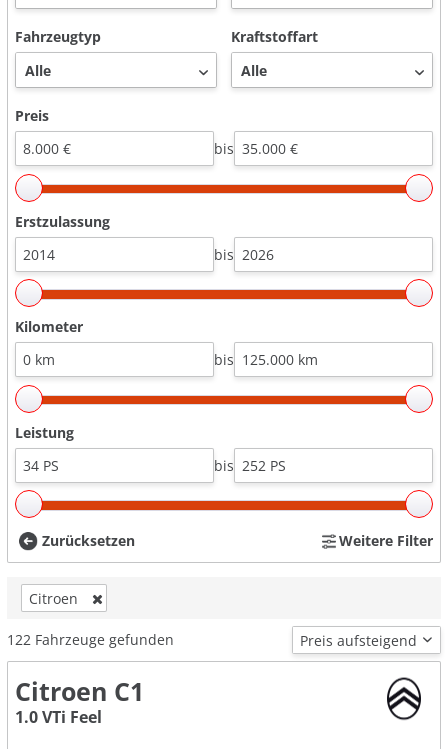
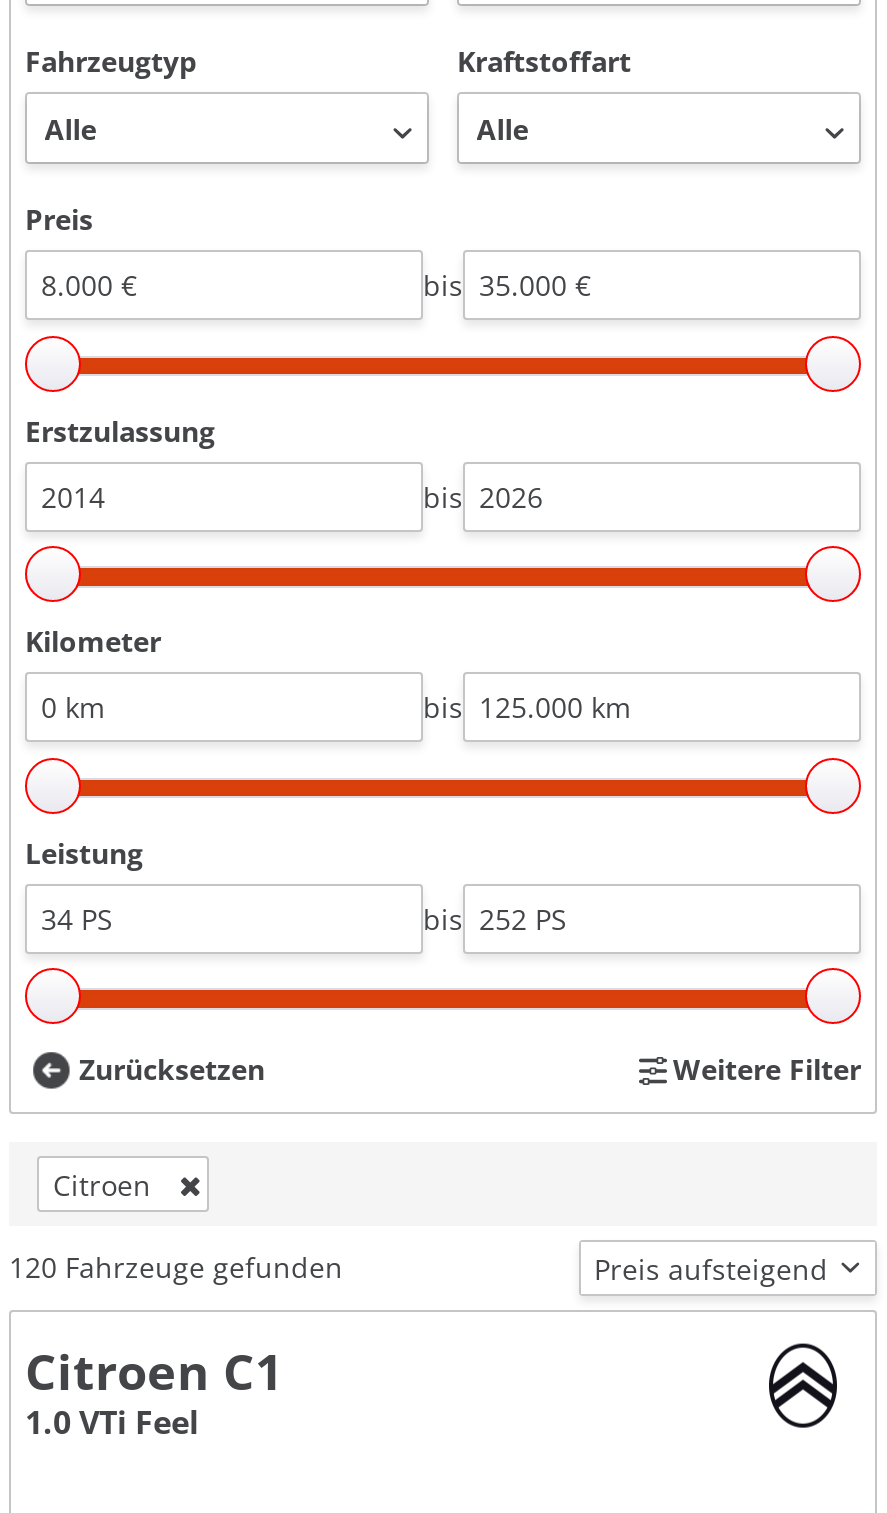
- 122 Fahrzeuge gefunden
+ 120 Fahrzeuge gefunden
